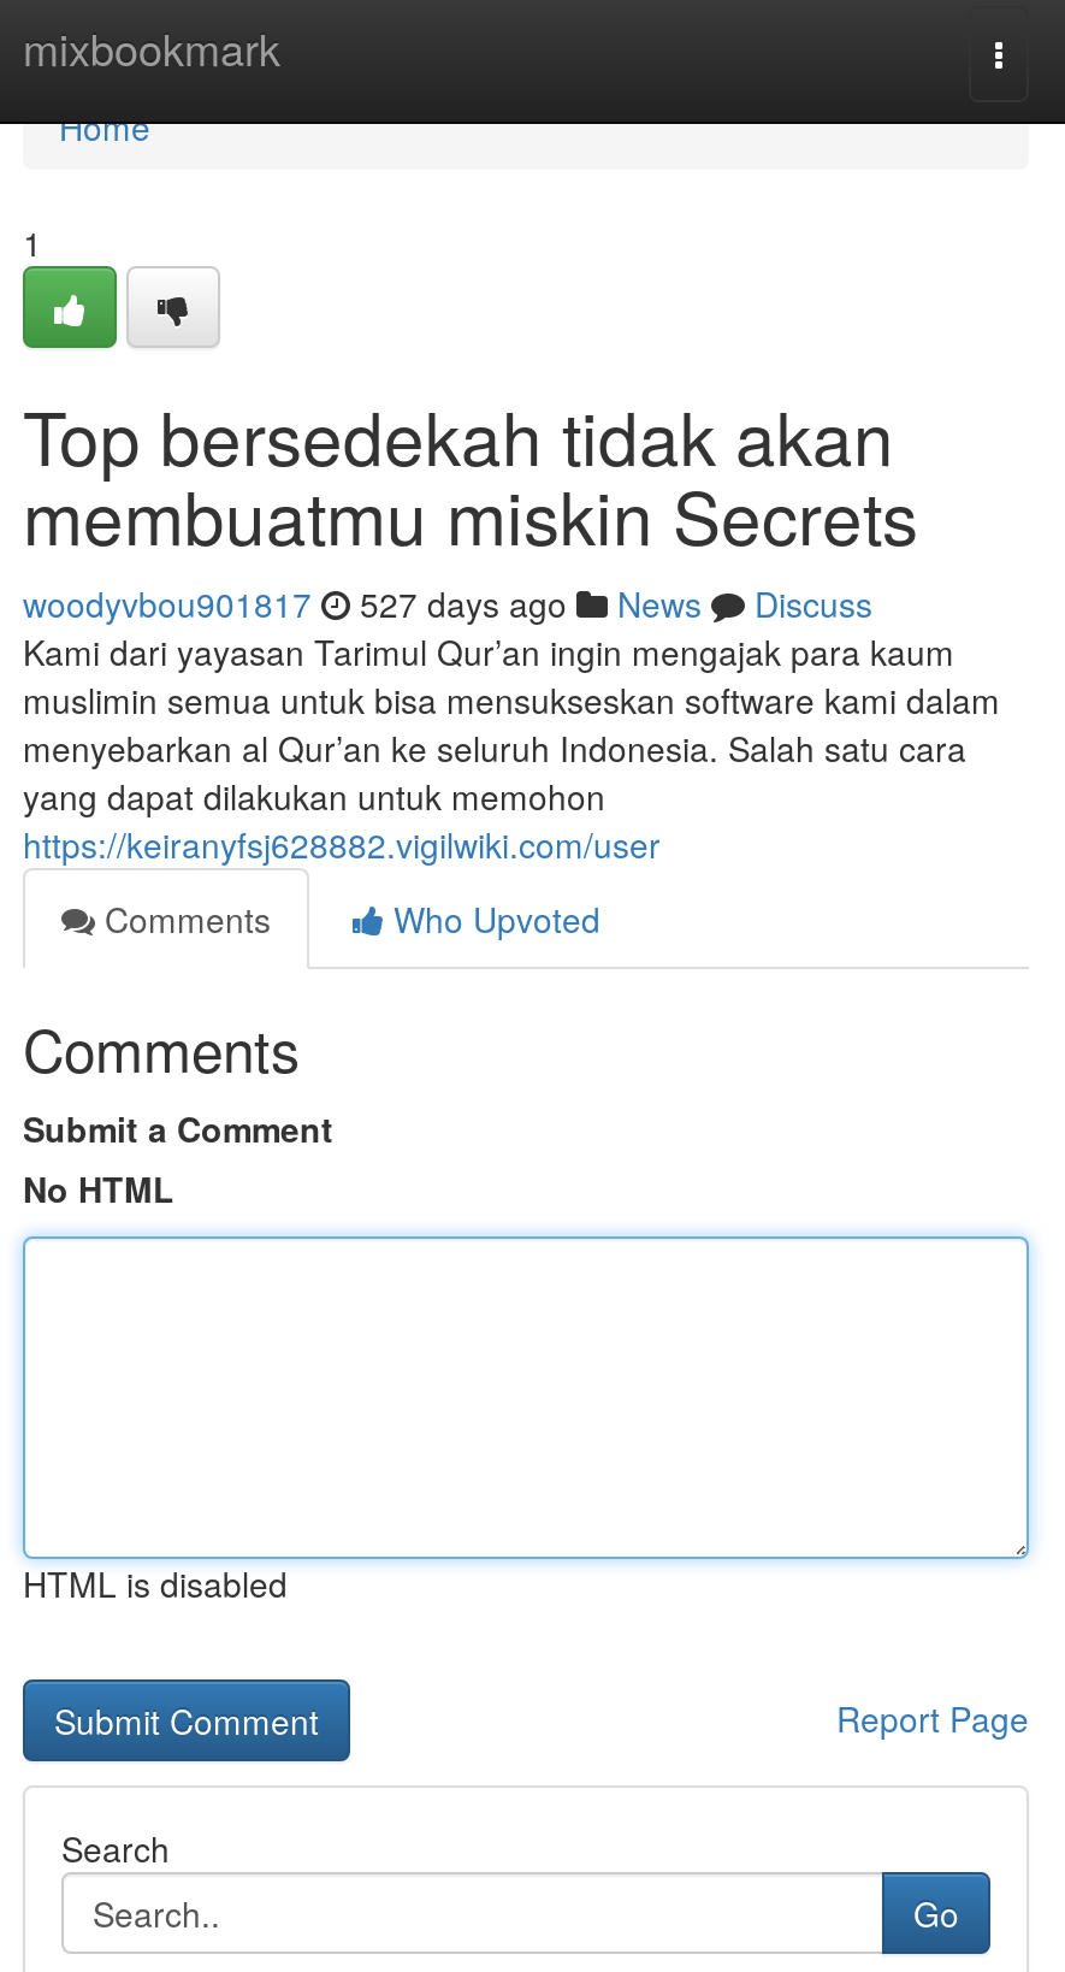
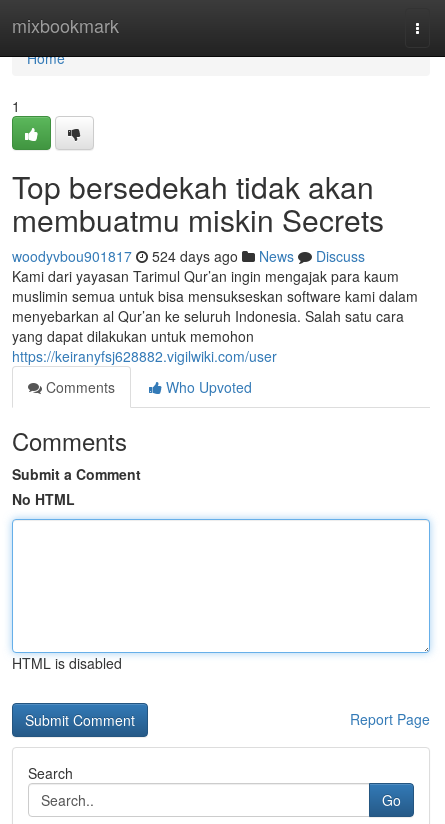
- woodyvbou901817 527 days ago News Discuss
+ woodyvbou901817 524 days ago News Discuss
